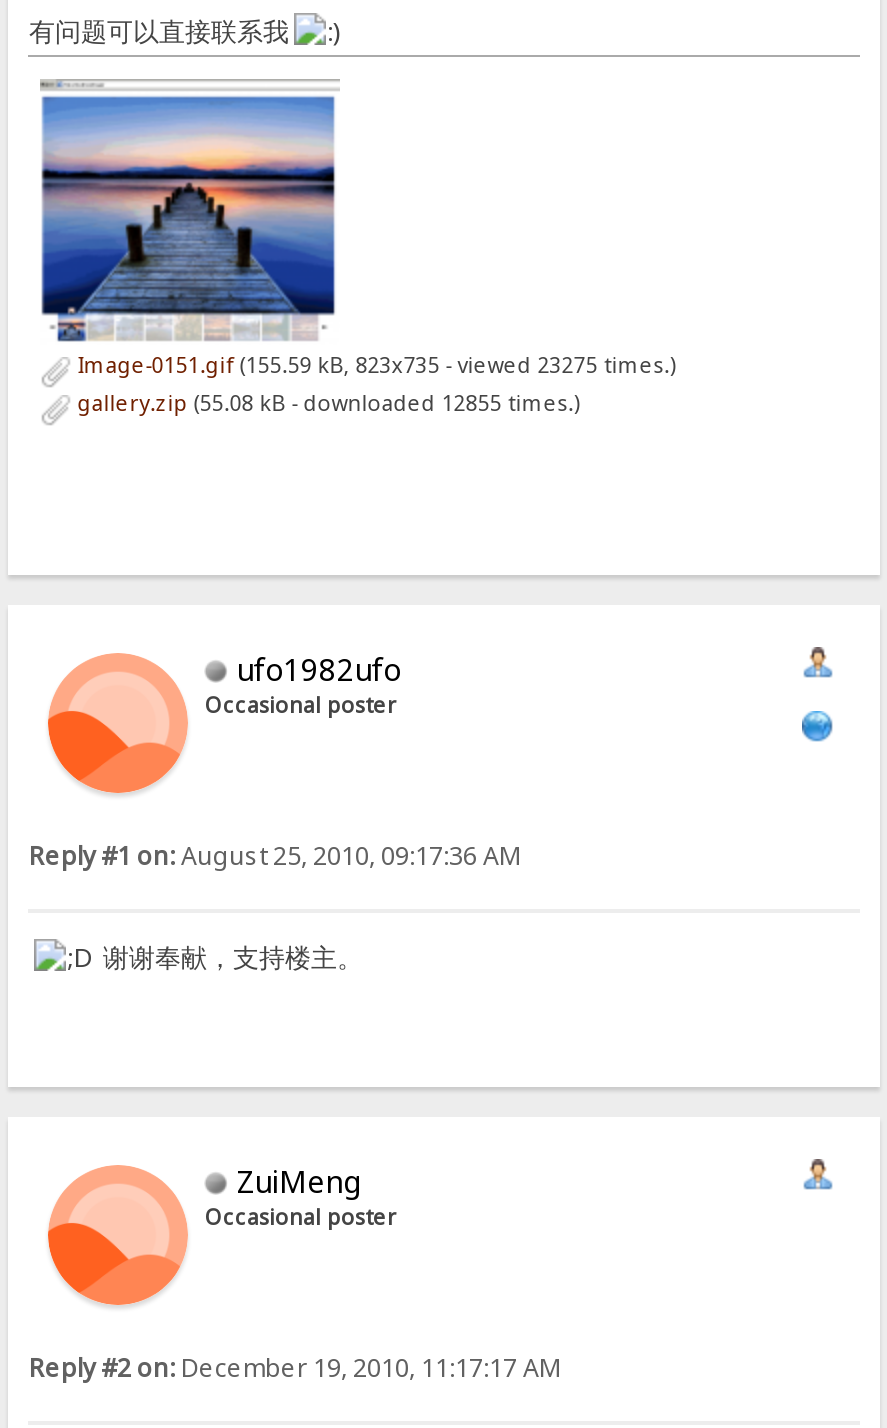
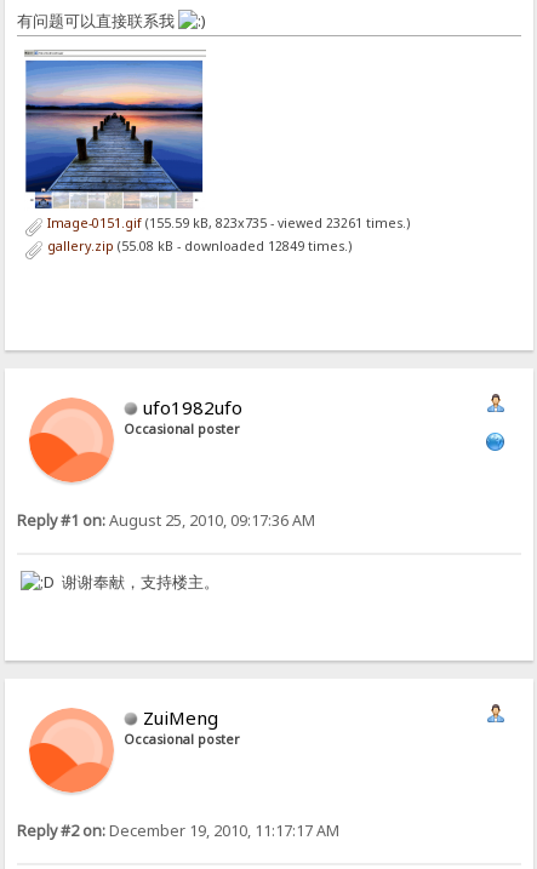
- Image-0151.gif (155.59 kB, 823x735 - viewed 23275 times.)
+ Image-0151.gif (155.59 kB, 823x735 - viewed 23261 times.)

- gallery.zip (55.08 kB - downloaded 12855 times.)
+ gallery.zip (55.08 kB - downloaded 12849 times.)
